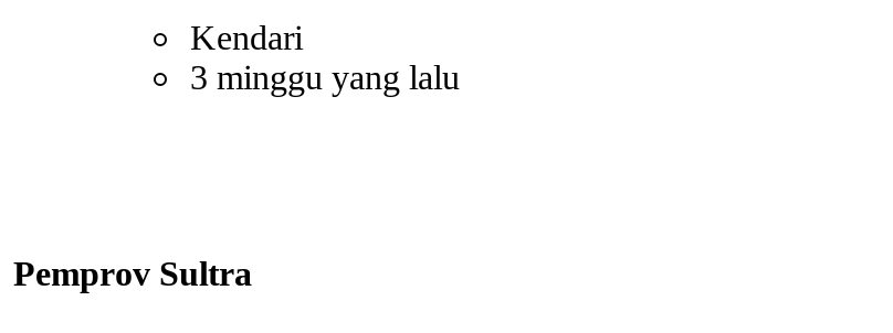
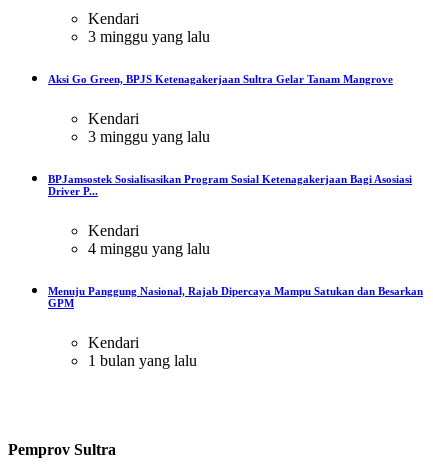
+ Aksi Go Green, BPJS Ketenagakerjaan Sultra Gelar Tanam Mangrove
+ Kendari
+ 3 minggu yang lalu
+ BPJamsostek Sosialisasikan Program Sosial Ketenagakerjaan Bagi Asosiasi
+ Driver P...
+ Kendari
+ 4 minggu yang lalu
+ Menuju Panggung Nasional, Rajab Dipercaya Mampu Satukan dan Besarkan
+ GPM
+ Kendari
+ 1 bulan yang lalu
